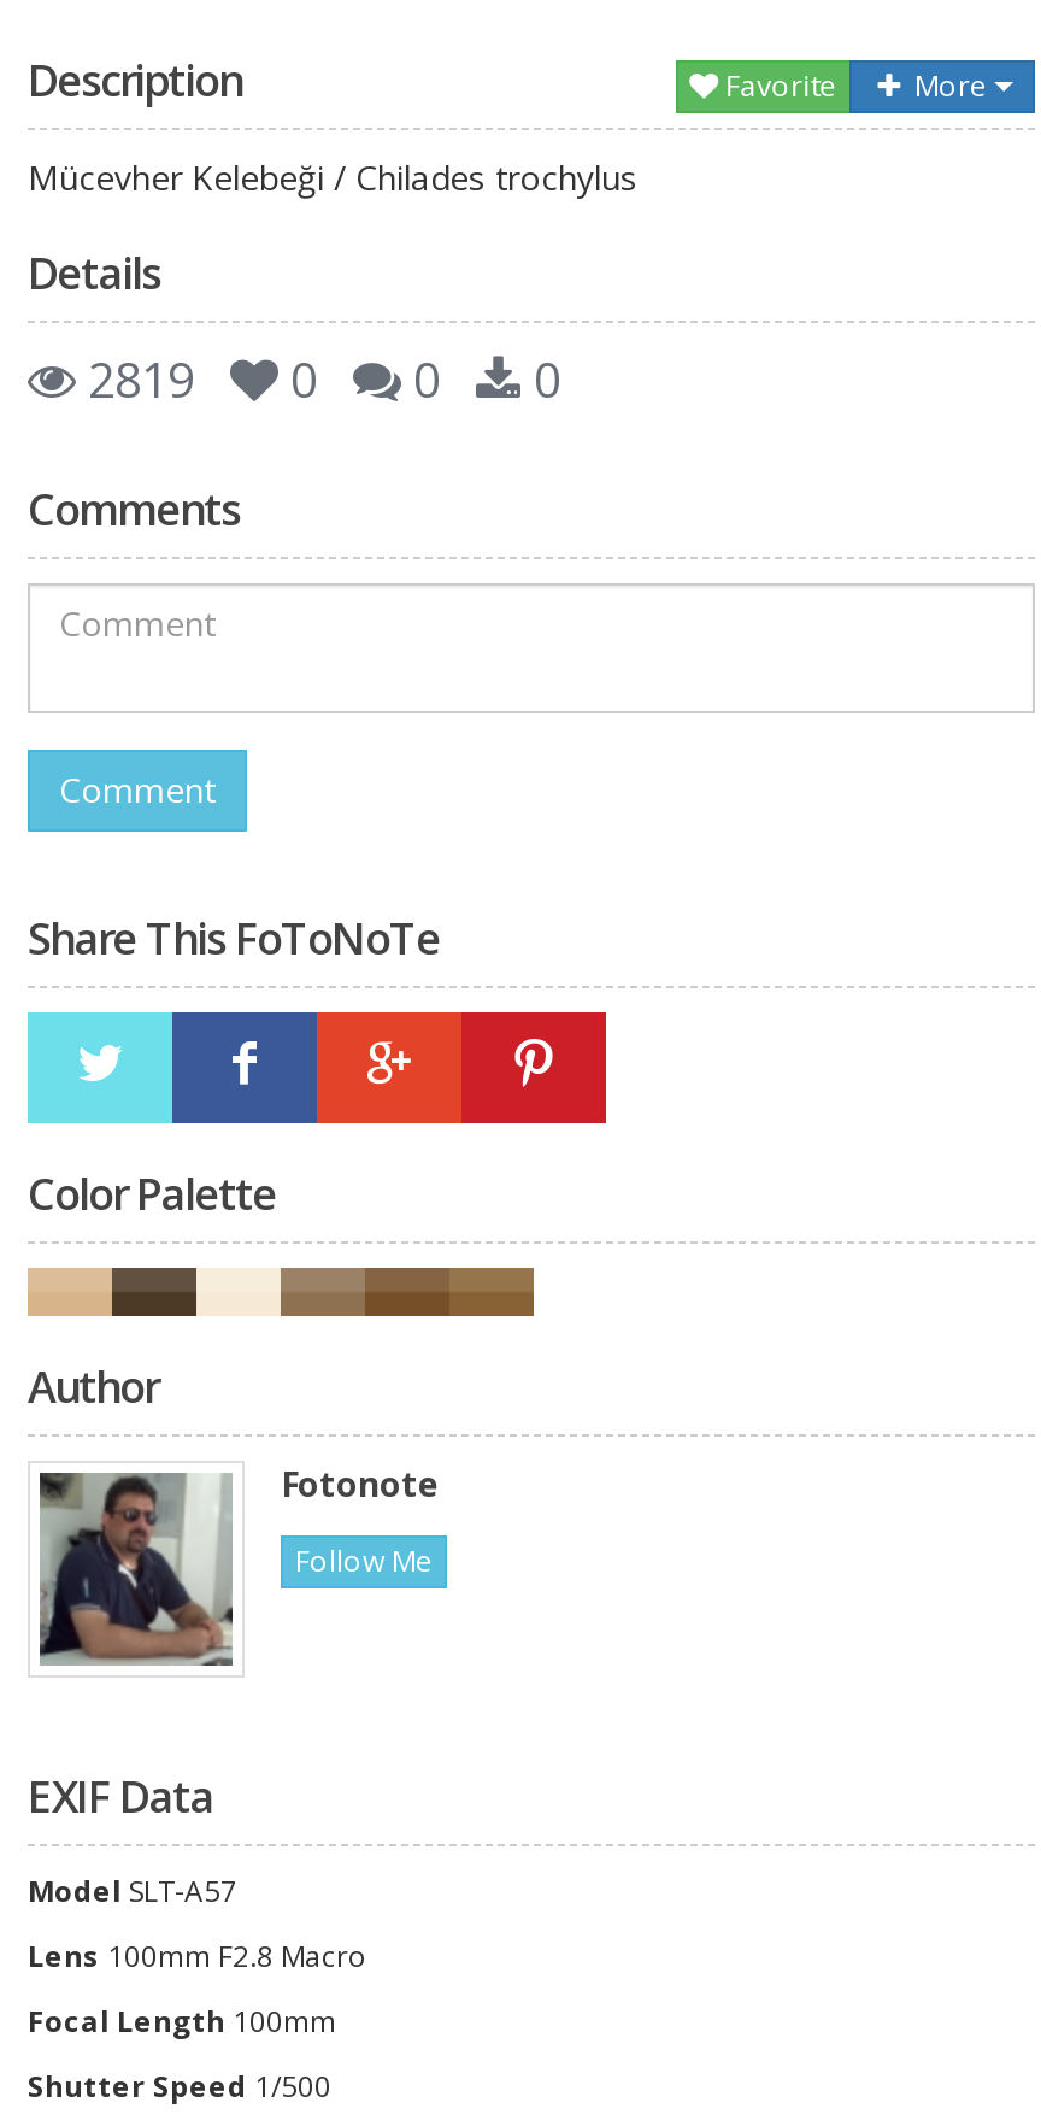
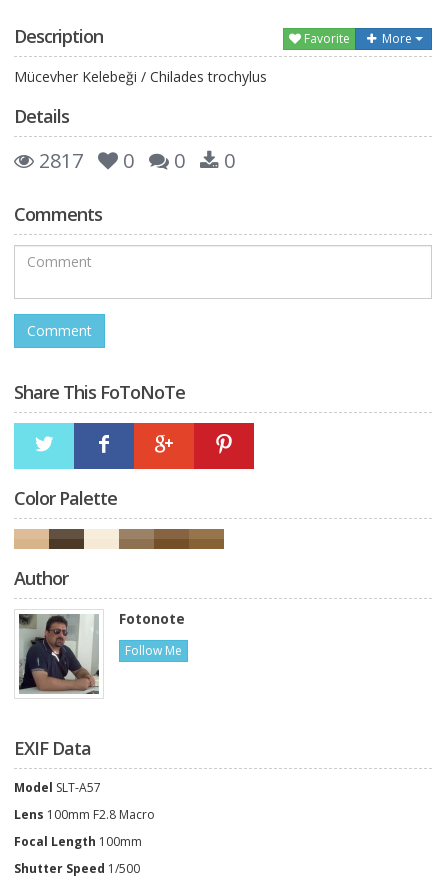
- 2819 0 0 0
+ 2817 0 0 0
